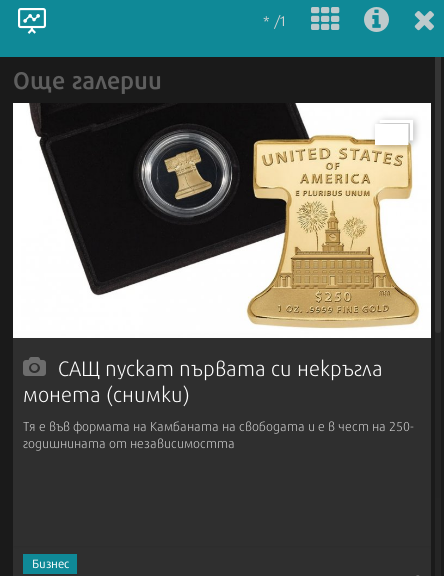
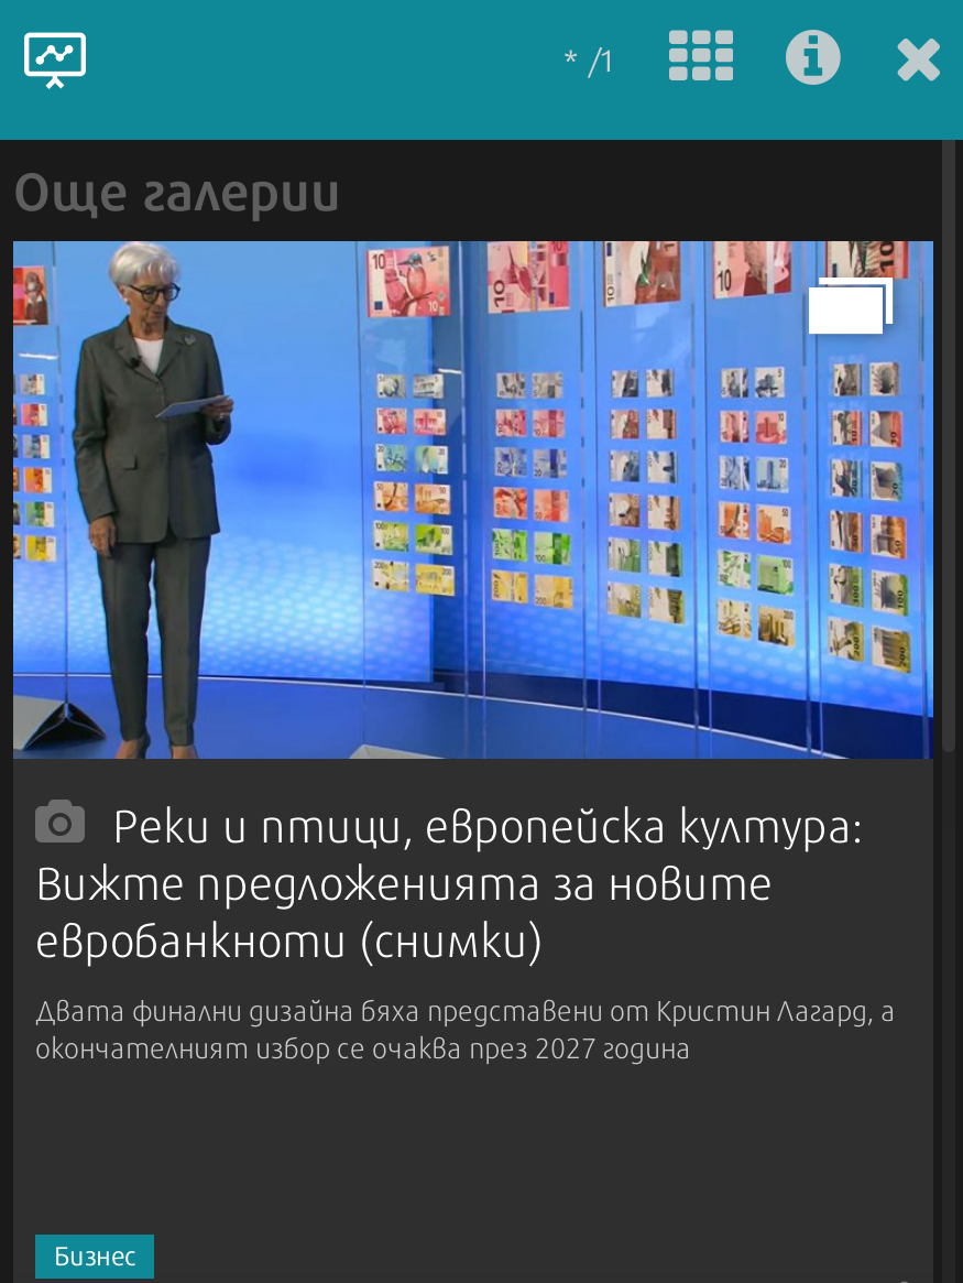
- [image]
- САЩ пускат първата си некръгла
- монета (снимки)
+ [image]
+ Реки и птици, европейска култура:
+ Вижте предложенията за новите
+ евробанкноти (снимки)

- Тя е във формата на Камбаната на свободата и е в чест на 250-
- годишнината от независимостта
+ Двата финални дизайна бяха представени от Кристин Лагард, а
+ окончателният избор се очаква през 2027 година
